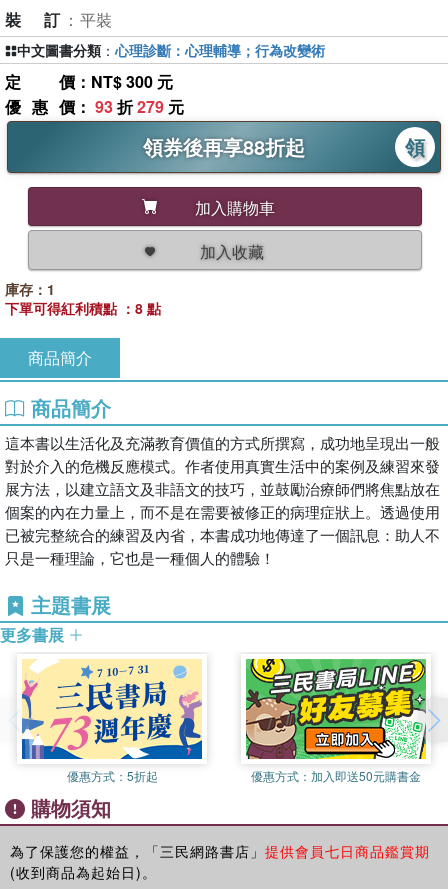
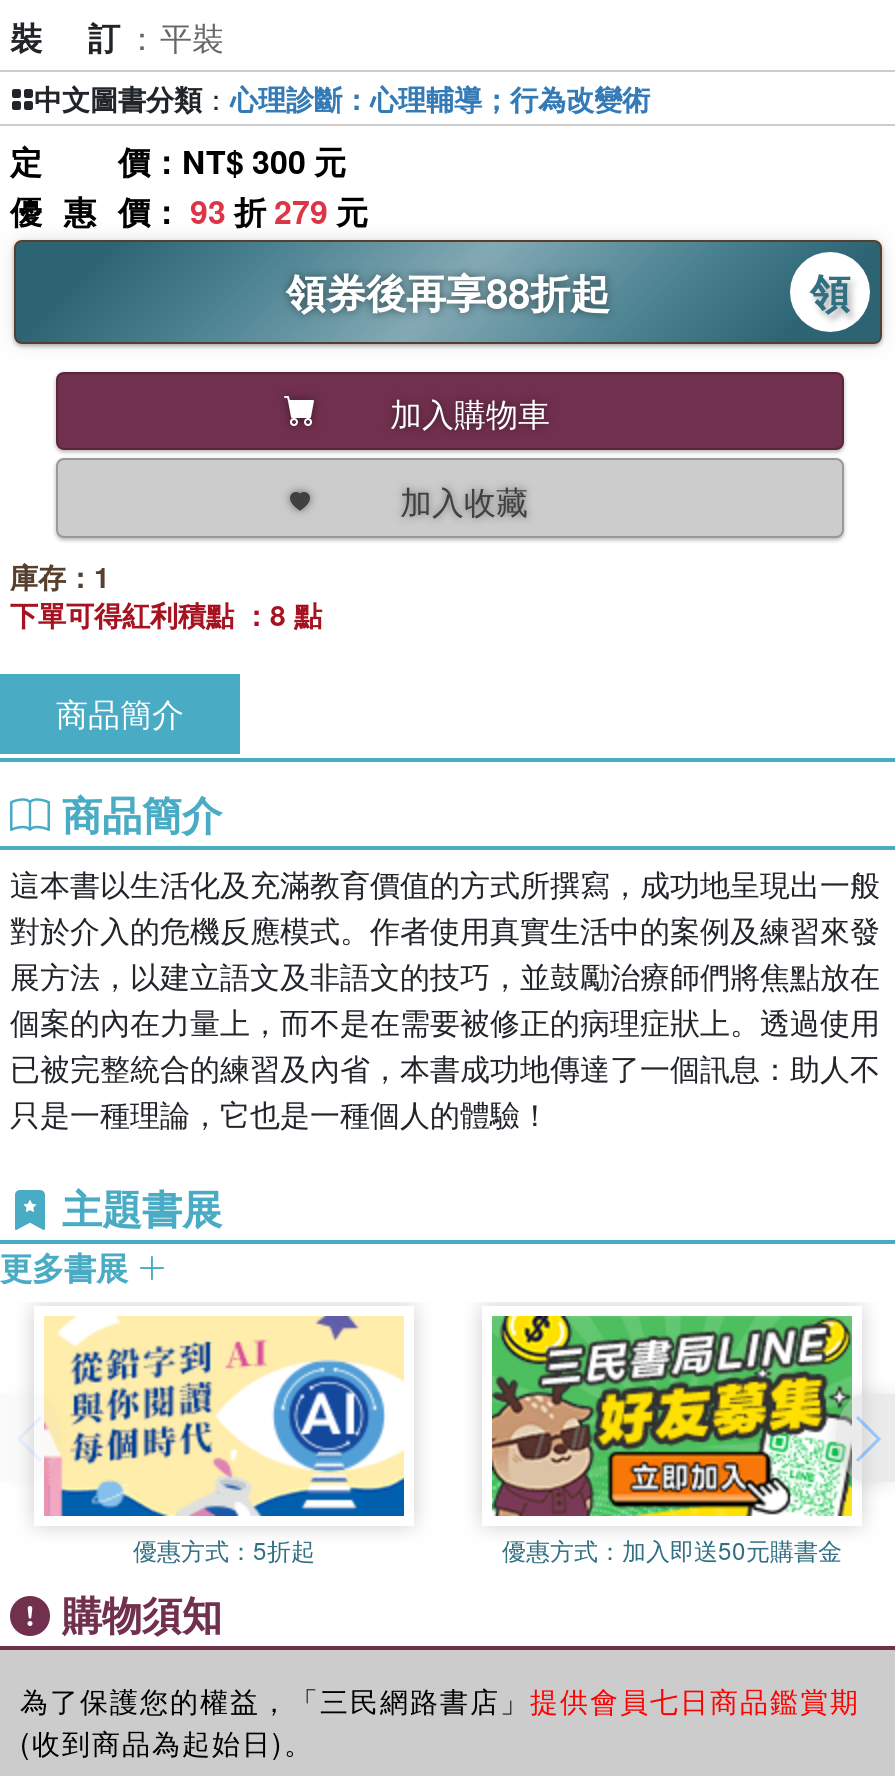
- [image]
+ [image]
